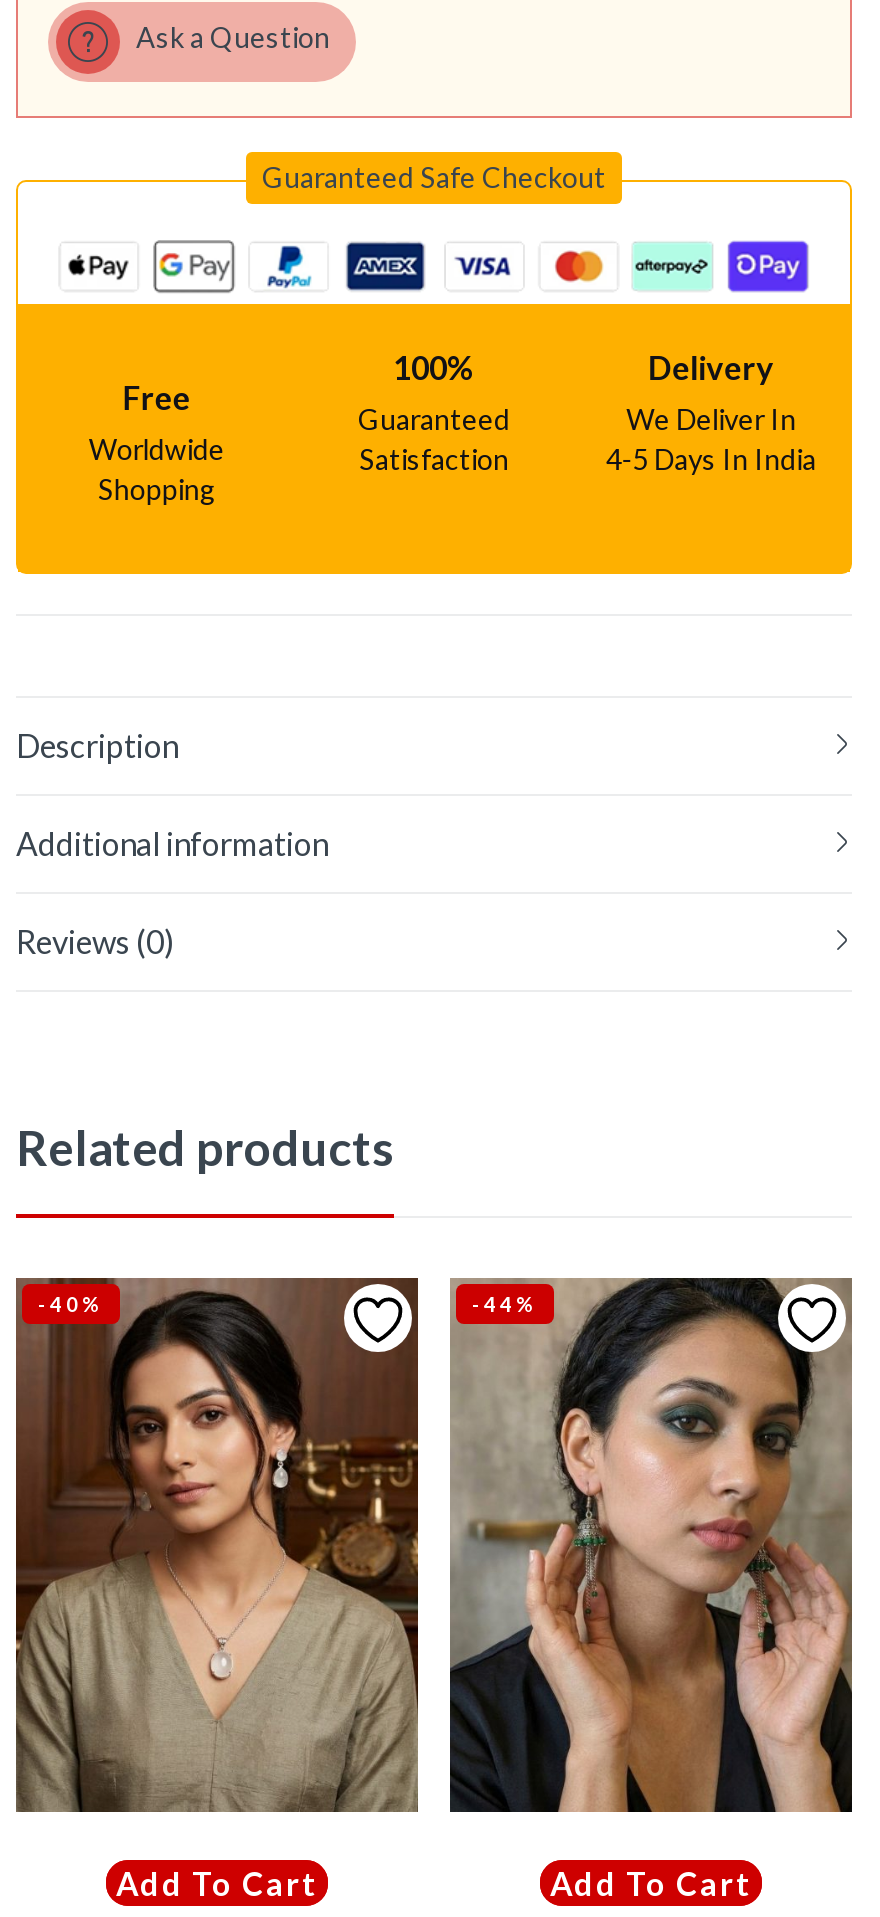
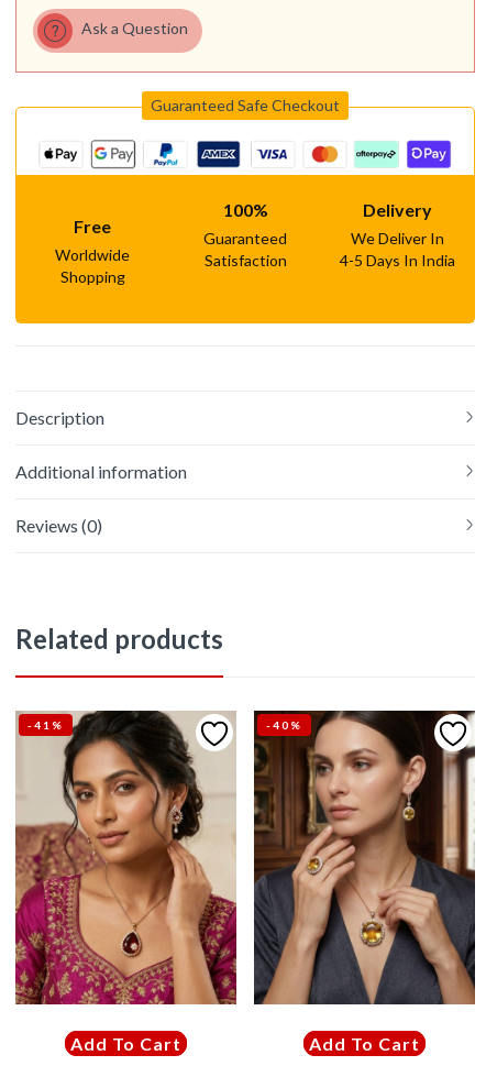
- [image]
- -40%
+ [image]
+ -41%

- [image]
- -44%
+ [image]
+ -40%
